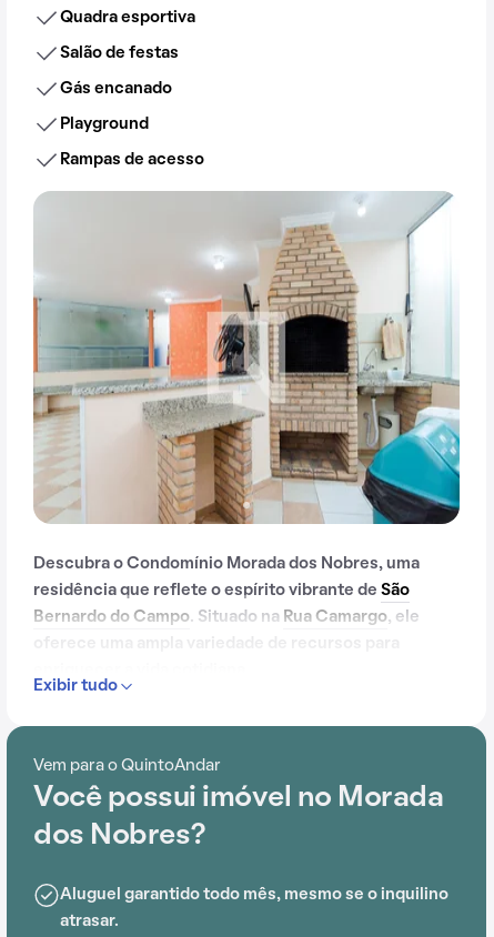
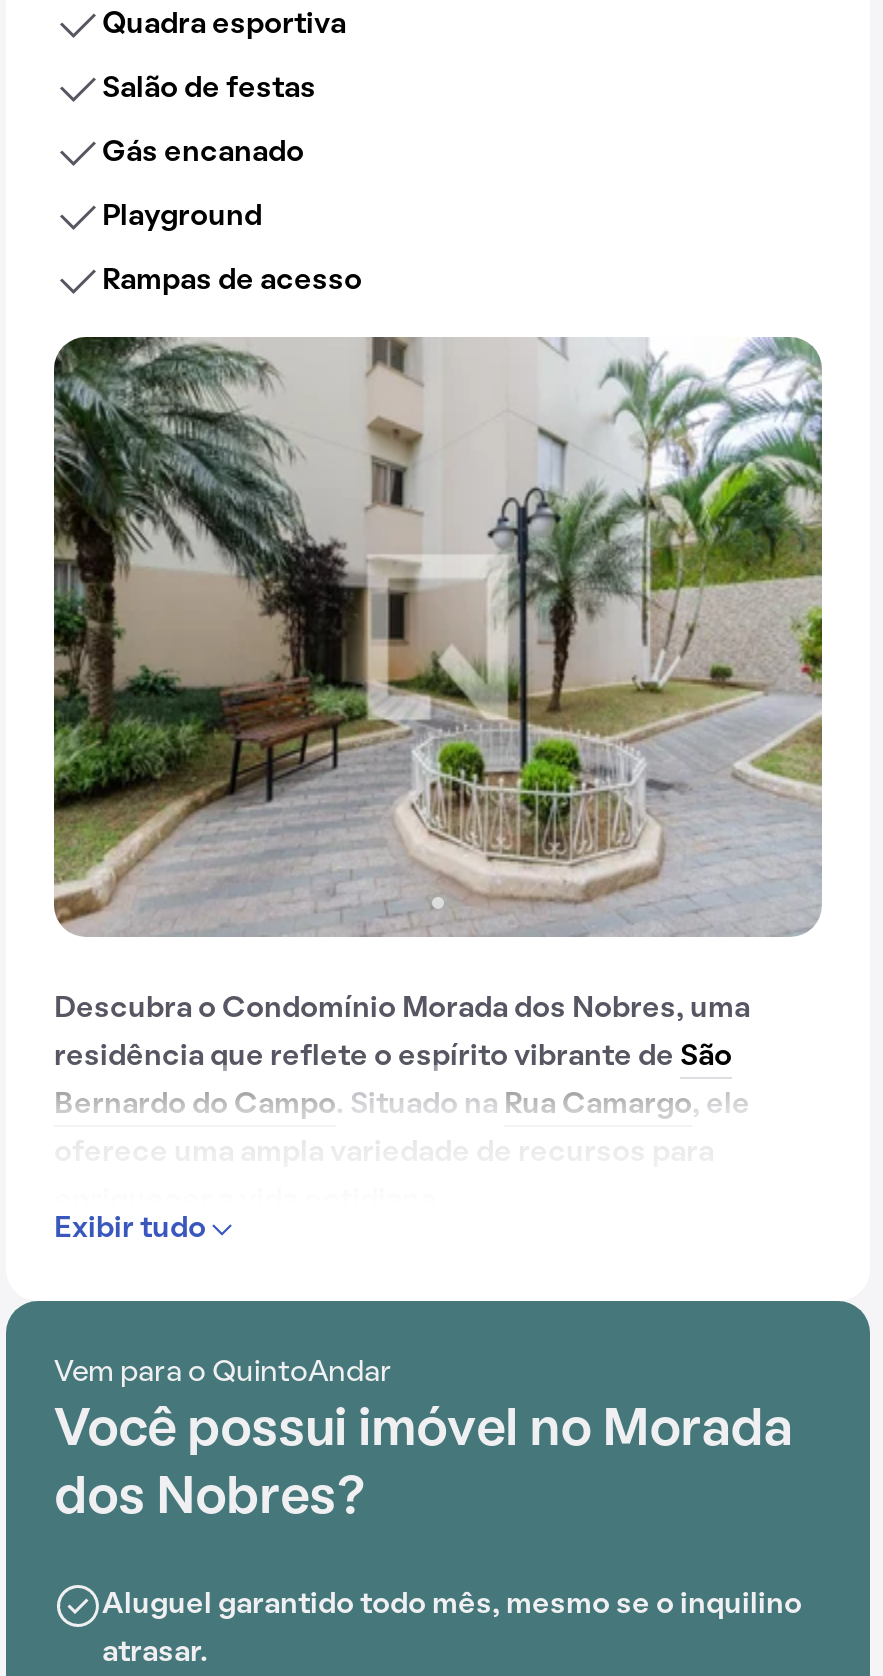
- [image]
+ [image]
